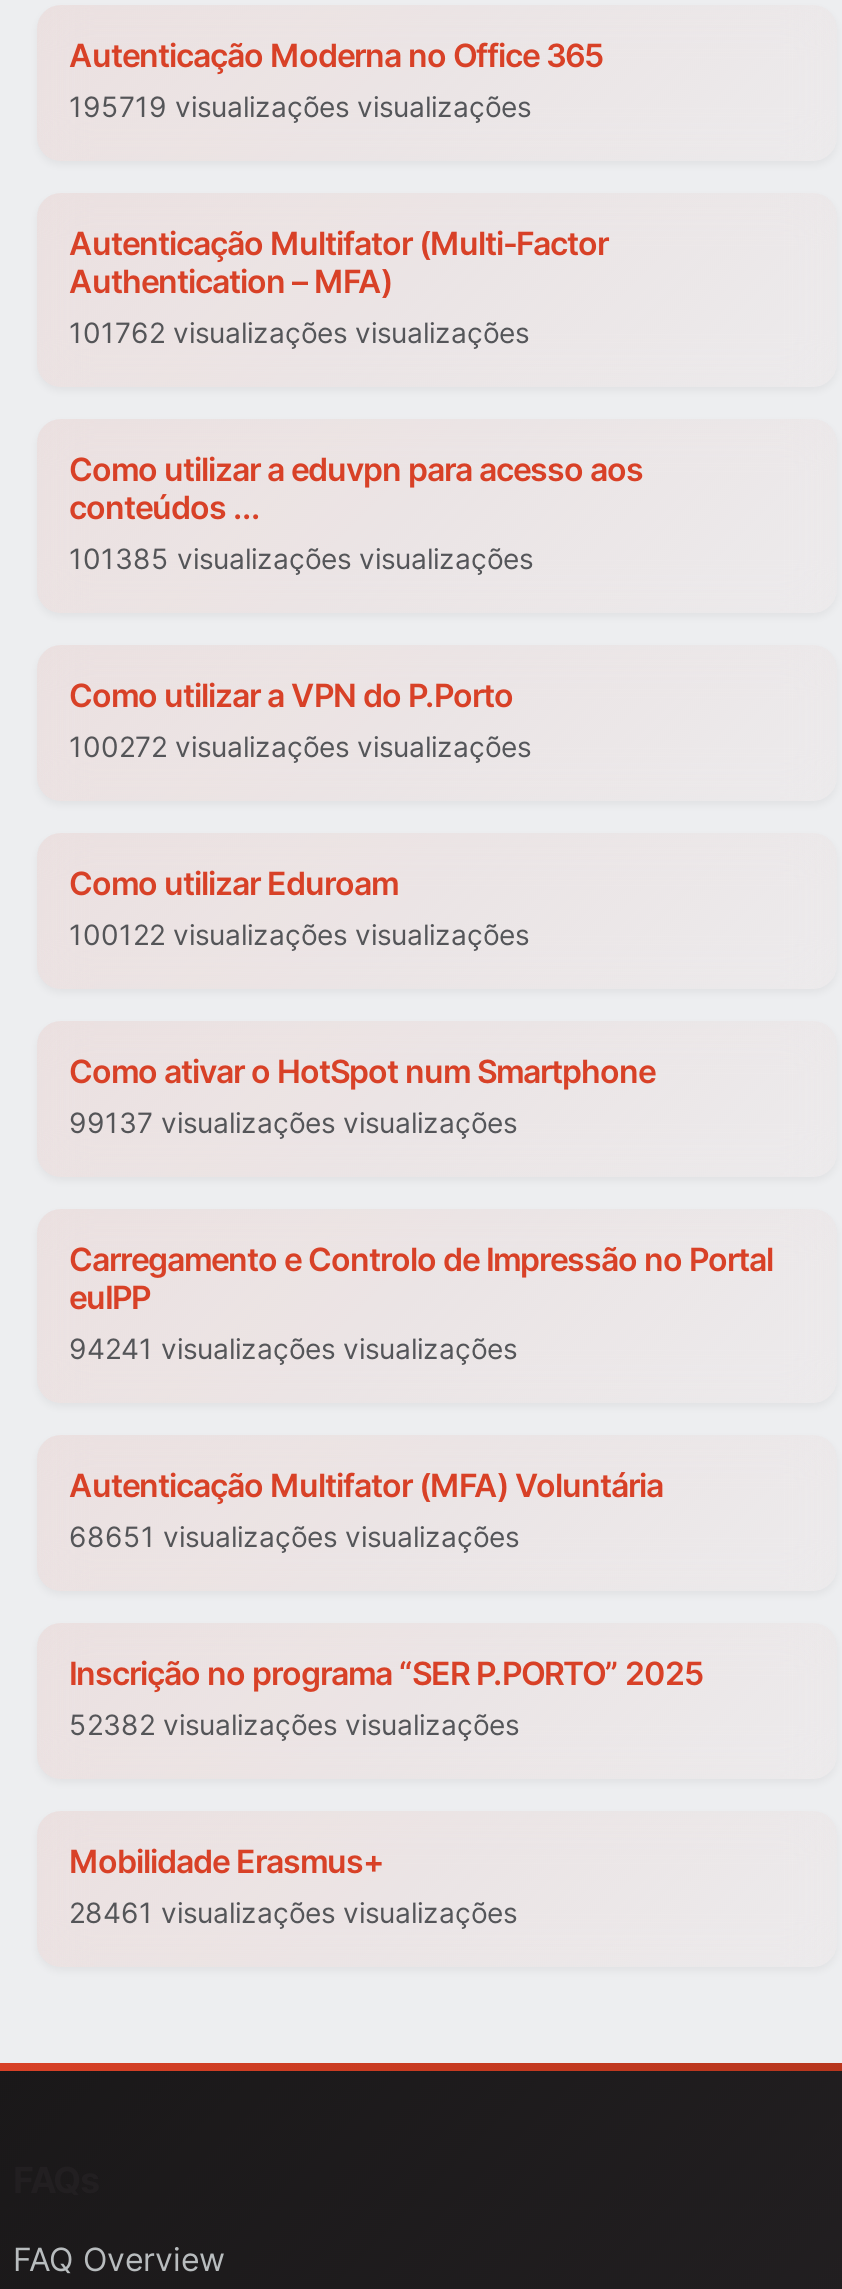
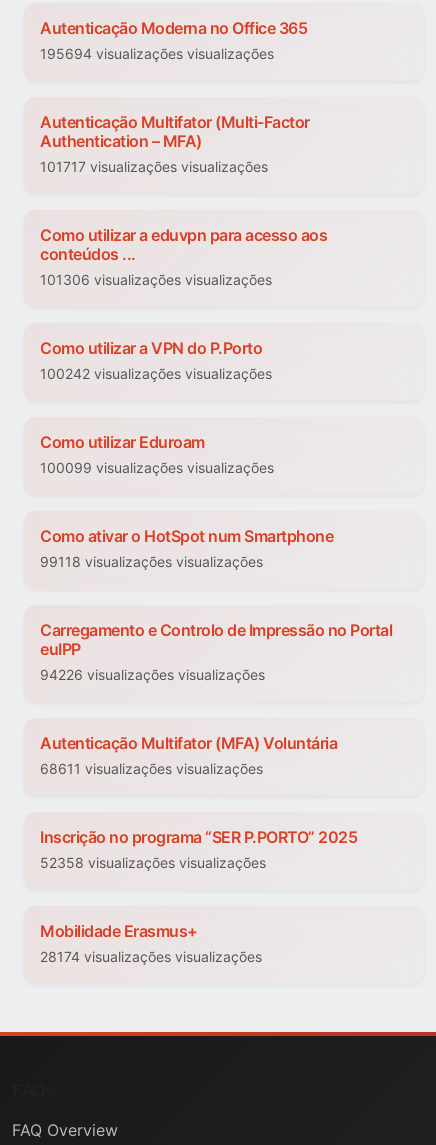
- 195719 visualizações visualizações
+ 195694 visualizações visualizações

- 101762 visualizações visualizações
+ 101717 visualizações visualizações

- 101385 visualizações visualizações
+ 101306 visualizações visualizações

- 100272 visualizações visualizações
+ 100242 visualizações visualizações

- 100122 visualizações visualizações
+ 100099 visualizações visualizações

- 99137 visualizações visualizações
+ 99118 visualizações visualizações

- 94241 visualizações visualizações
+ 94226 visualizações visualizações

- 68651 visualizações visualizações
+ 68611 visualizações visualizações

- 52382 visualizações visualizações
+ 52358 visualizações visualizações

- 28461 visualizações visualizações
+ 28174 visualizações visualizações
